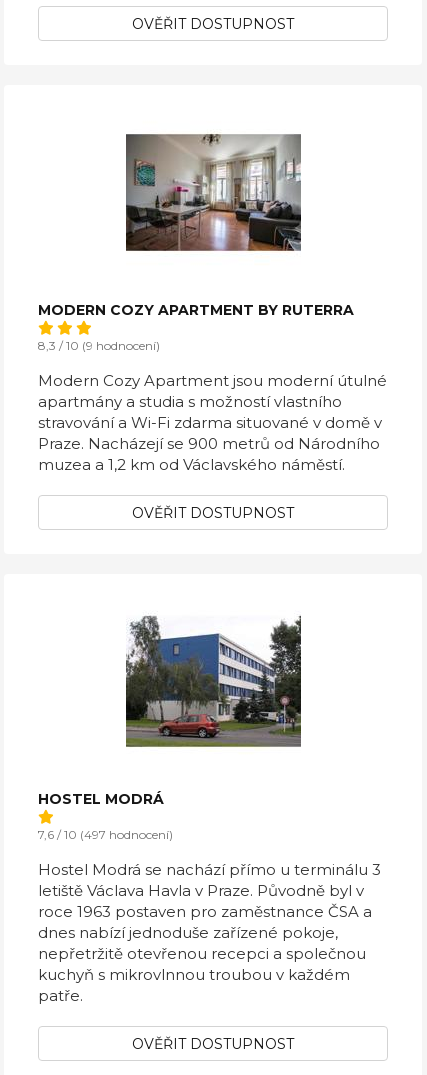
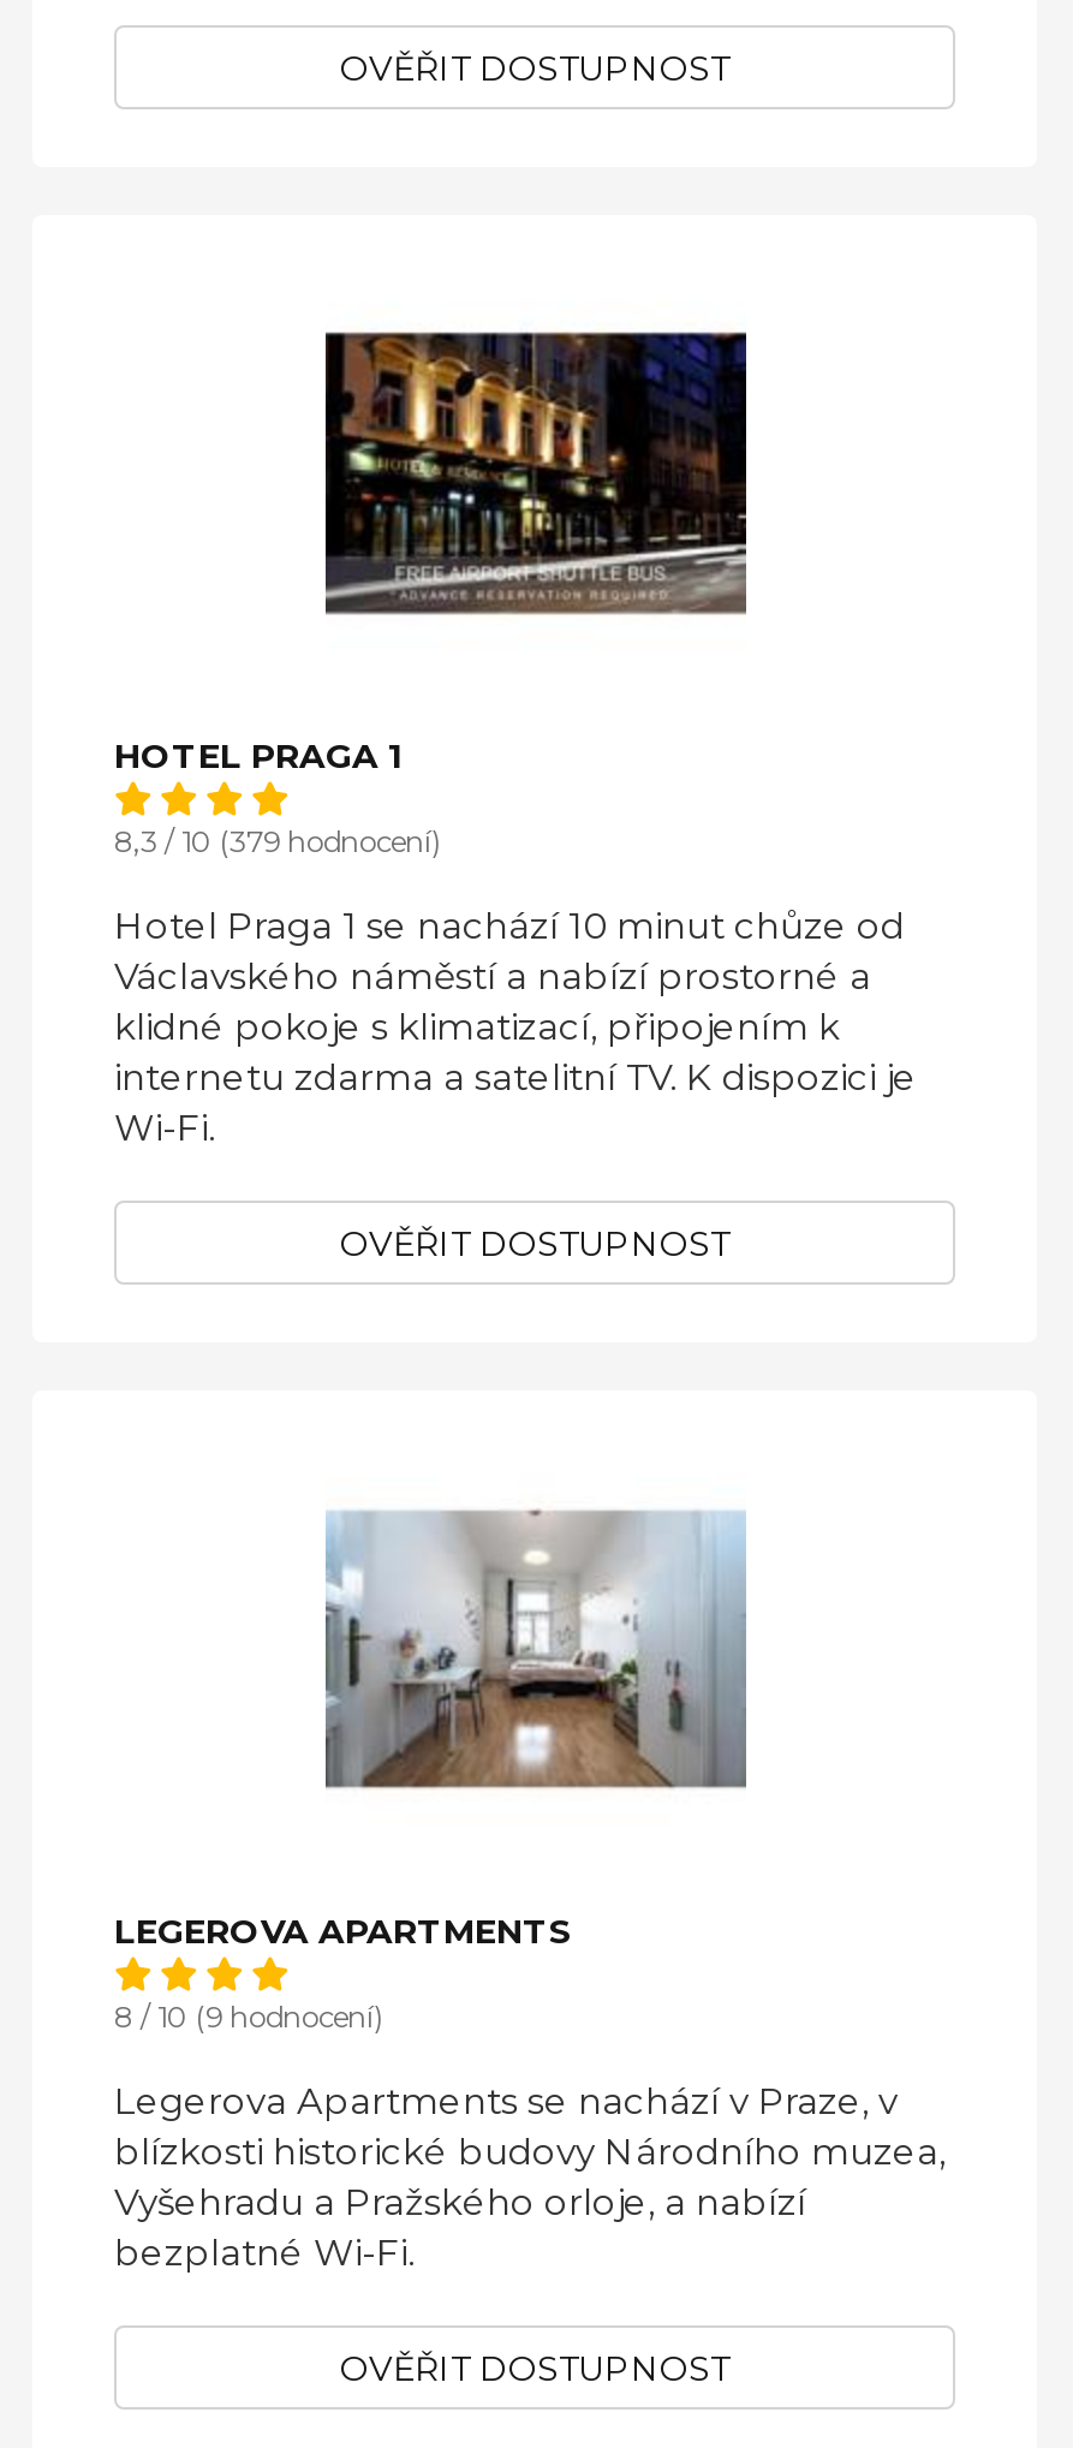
- [image]
+ [image]

- MODERN COZY APARTMENT BY RUTERRA
+ HOTEL PRAGA 1

- 8,3 / 10 (9 hodnocení)
+ 8,3 / 10 (379 hodnocení)

- Modern Cozy Apartment jsou moderní útulné
- apartmány a studia s možností vlastního
- stravování a Wi-Fi zdarma situované v domě v
- Praze. Nacházejí se 900 metrů od Národního
- muzea a 1,2 km od Václavského náměstí.
+ Hotel Praga 1 se nachází 10 minut chůze od
+ Václavského náměstí a nabízí prostorné a
+ klidné pokoje s klimatizací, připojením k
+ internetu zdarma a satelitní TV. K dispozici je
+ Wi-Fi.

- [image]
+ [image]

- HOSTEL MODRÁ
+ LEGEROVA APARTMENTS

- 7,6 / 10 (497 hodnocení)
+ 8 / 10 (9 hodnocení)

- Hostel Modrá se nachází přímo u terminálu 3
- letiště Václava Havla v Praze. Původně byl v
- roce 1963 postaven pro zaměstnance ČSA a
- dnes nabízí jednoduše zařízené pokoje,
- nepřetržitě otevřenou recepci a společnou
- kuchyň s mikrovlnnou troubou v každém
- patře.
+ Legerova Apartments se nachází v Praze, v
+ blízkosti historické budovy Národního muzea,
+ Vyšehradu a Pražského orloje, a nabízí
+ bezplatné Wi-Fi.
